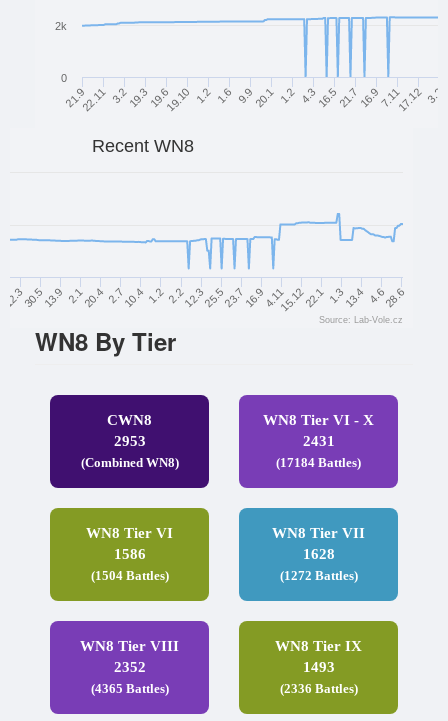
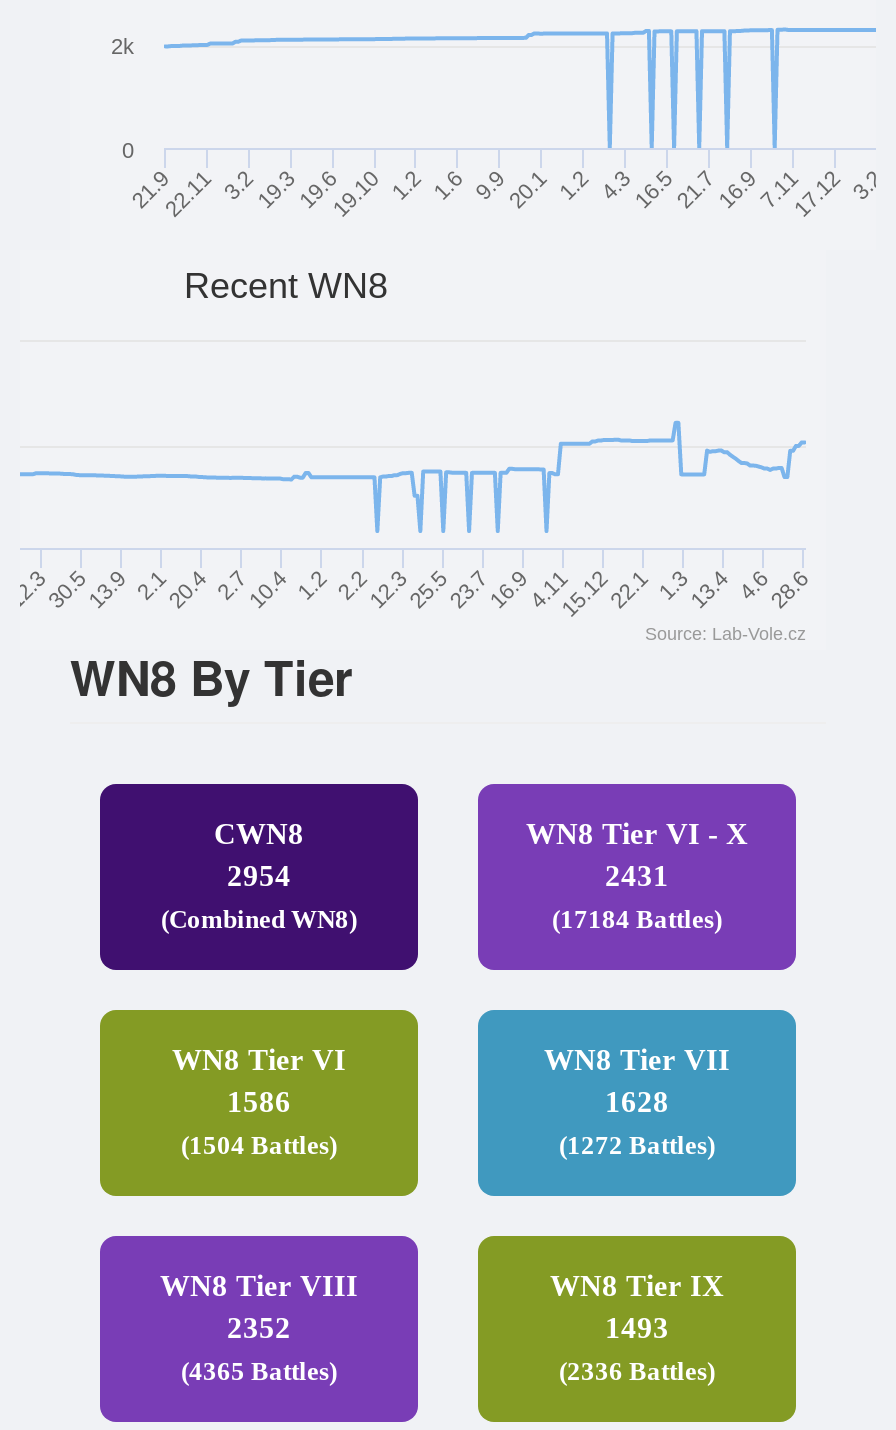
- 2953
+ 2954
